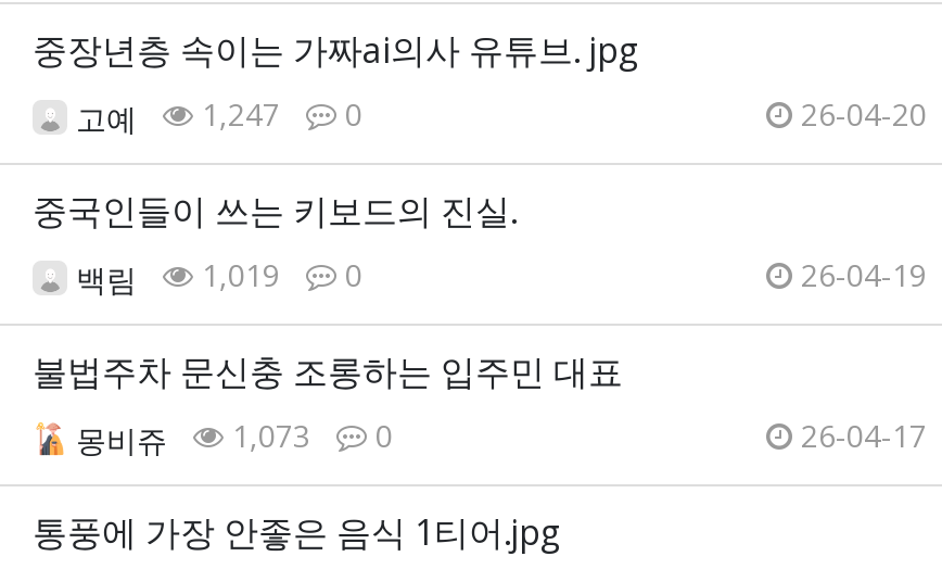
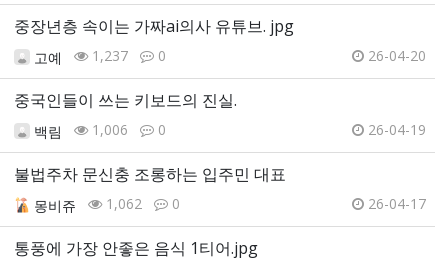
- 고예 1,247 0
+ 고예 1,237 0

- 백림 1,019 0
+ 백림 1,006 0

- 몽비쥬 1,073 0
+ 몽비쥬 1,062 0
